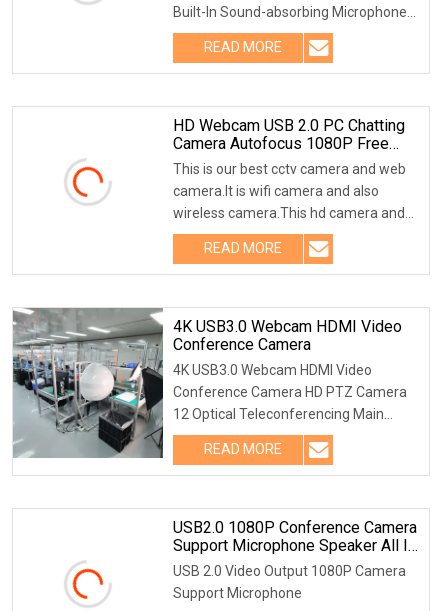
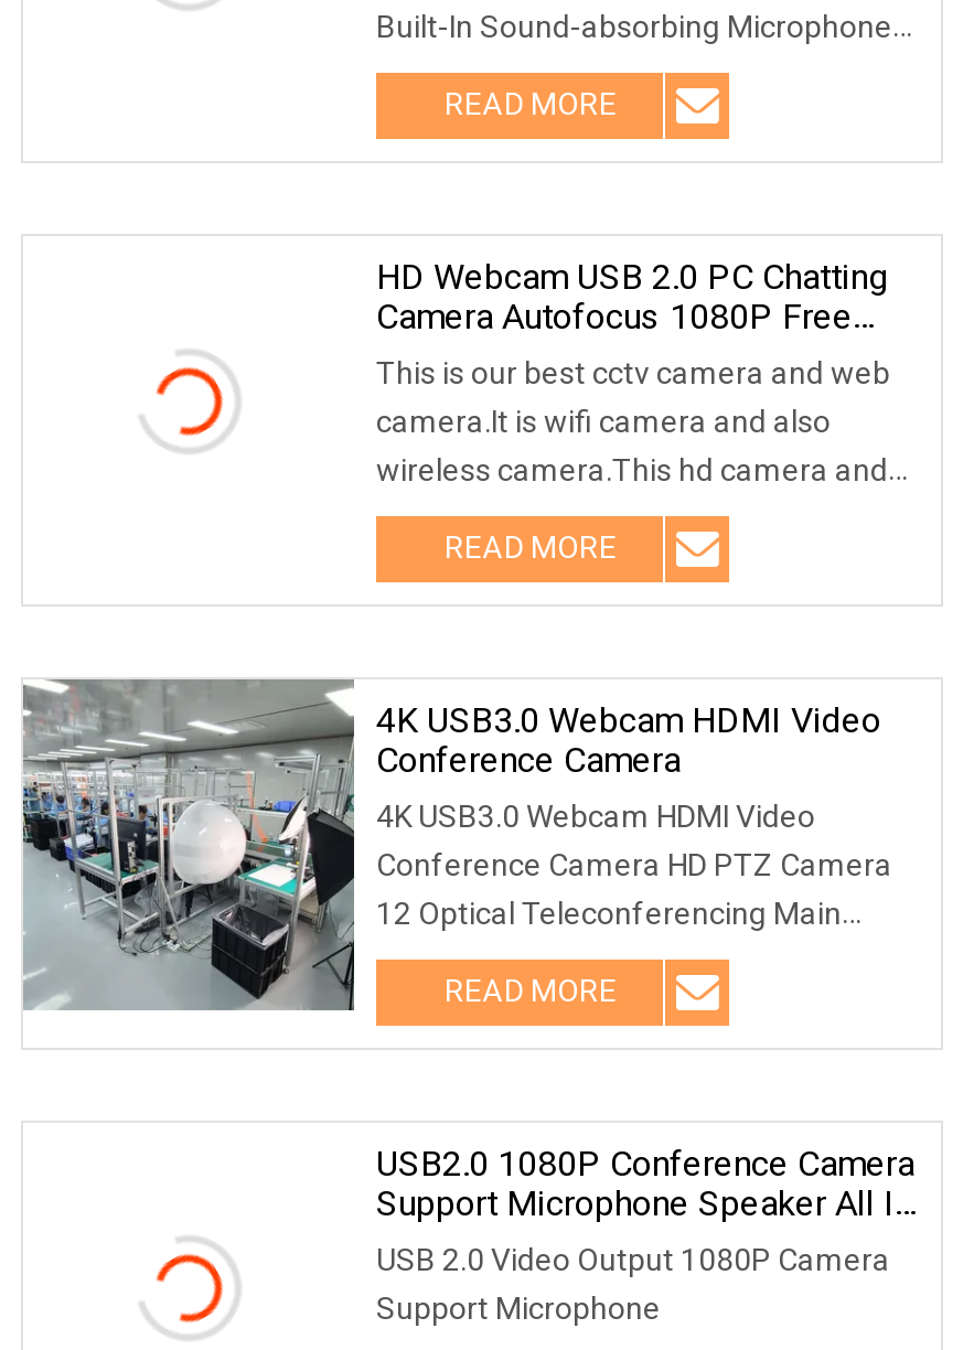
- [image]
+ [image]

- [image]
+ [image]
